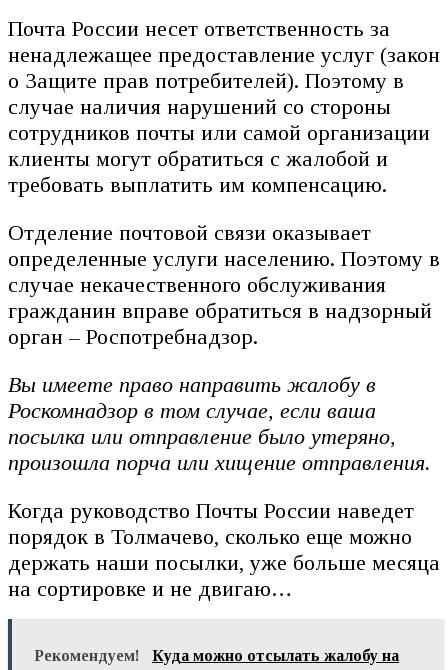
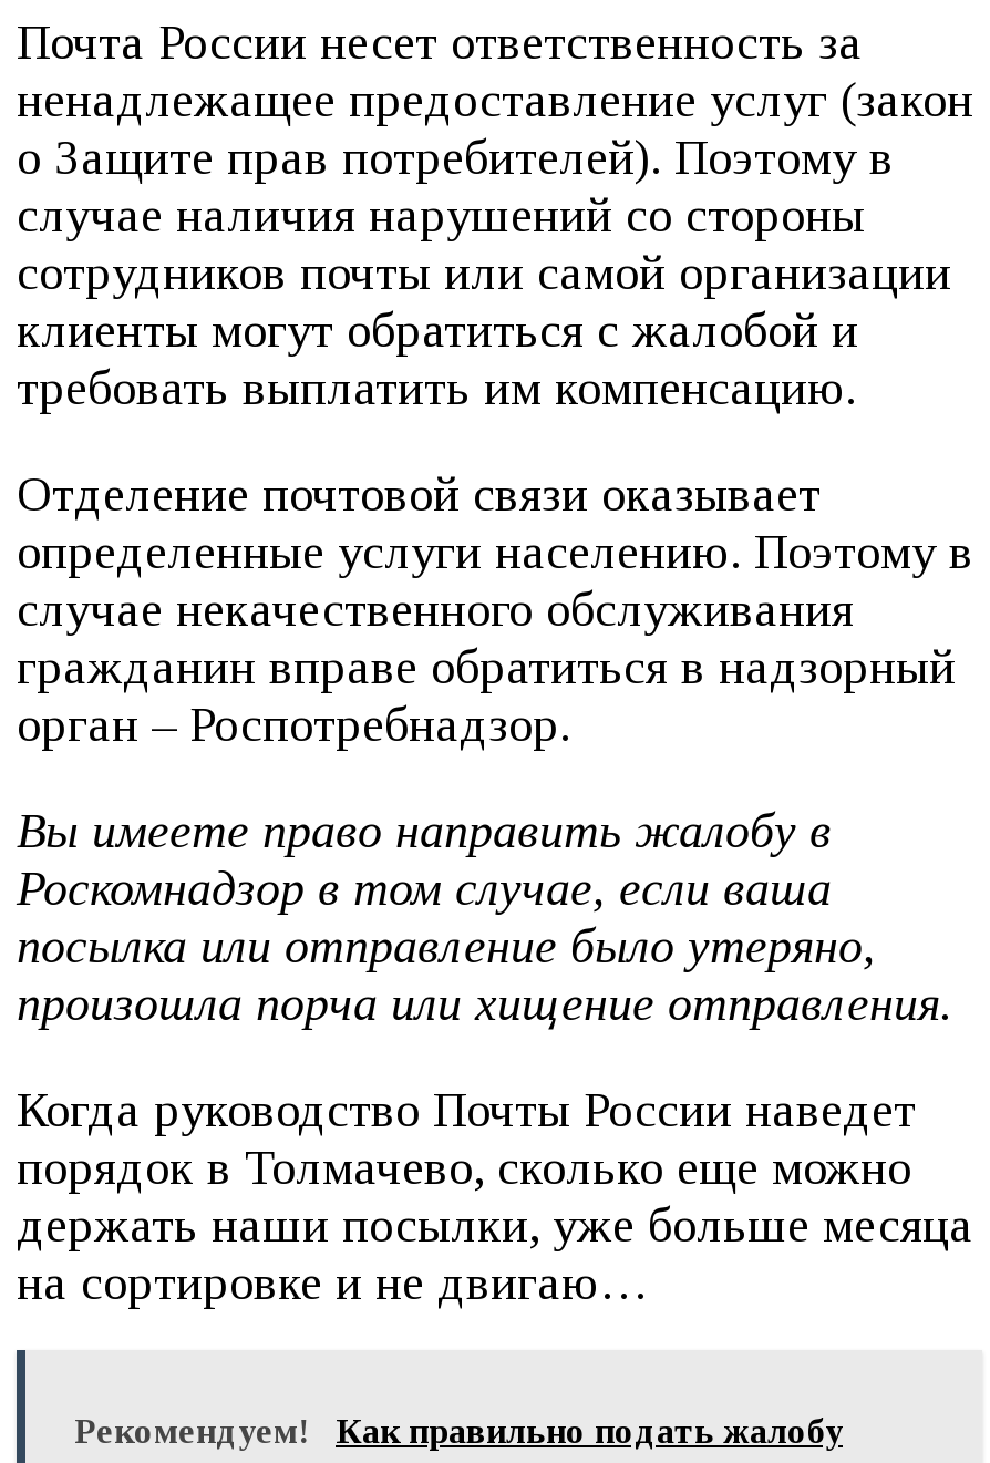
- Куда можно отсылать жалобу на
+ Как правильно подать жалобу
